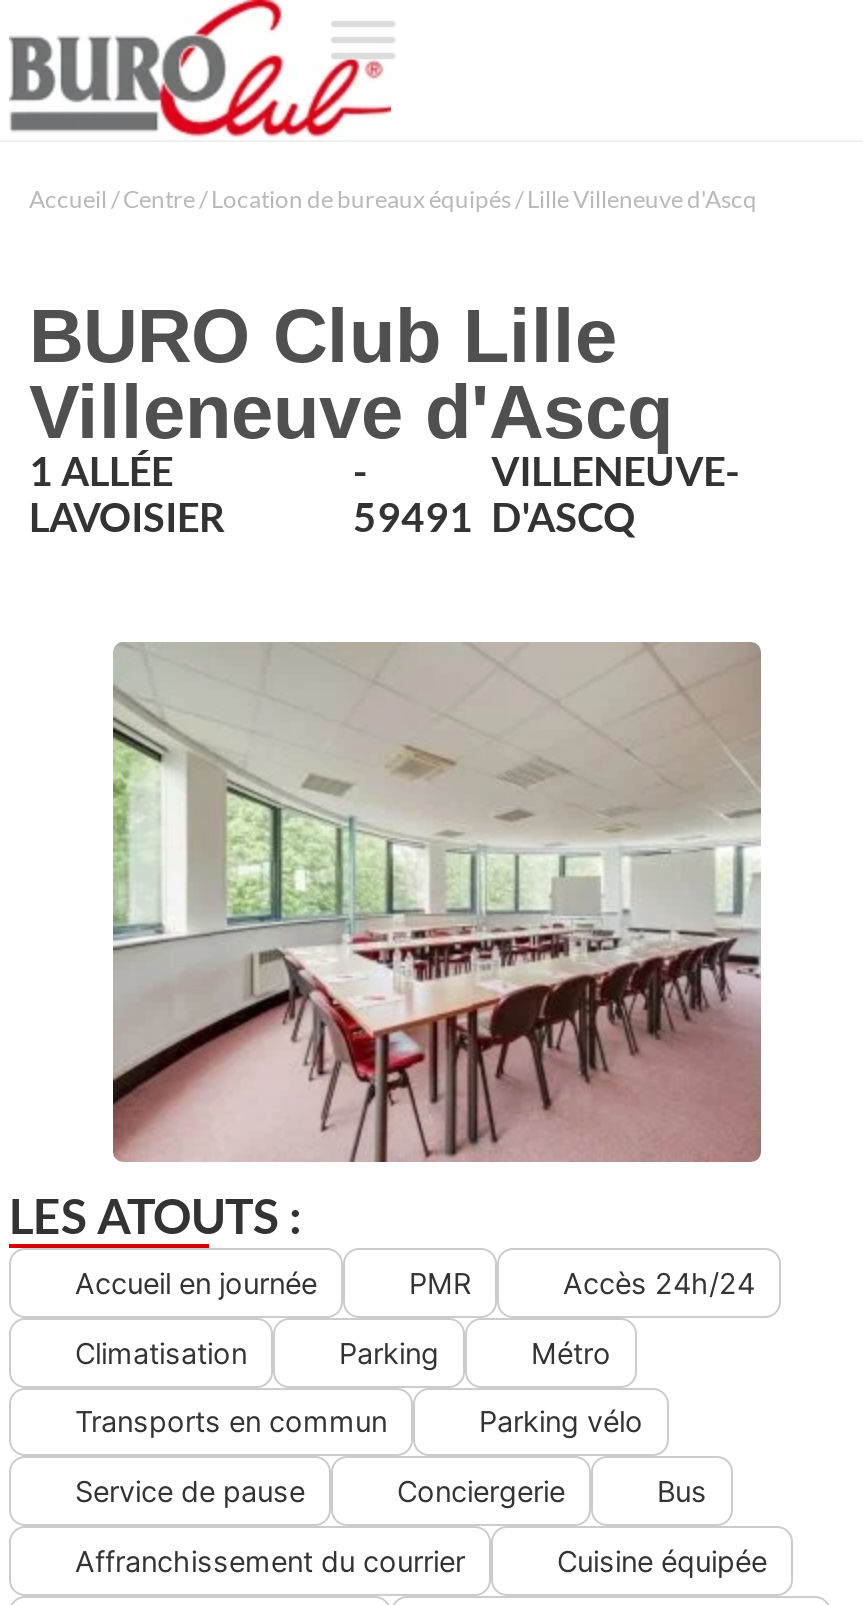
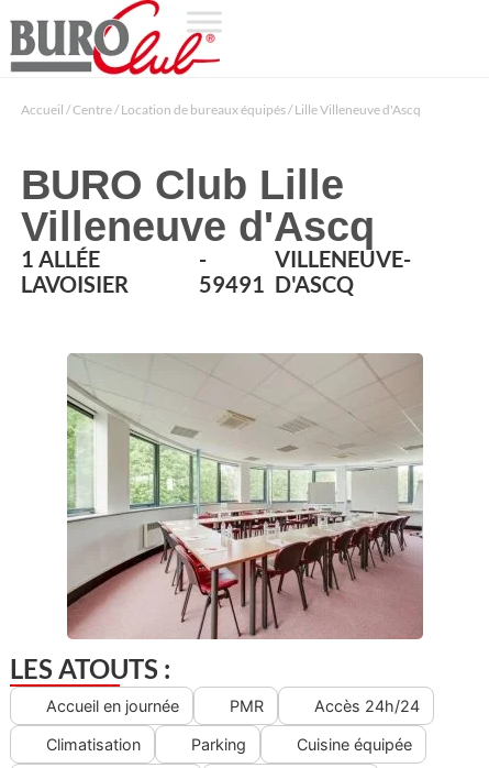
- Métro
- Transports en commun
- Parking vélo
- Service de pause
- Conciergerie
- Bus
- Affranchissement du courrier
